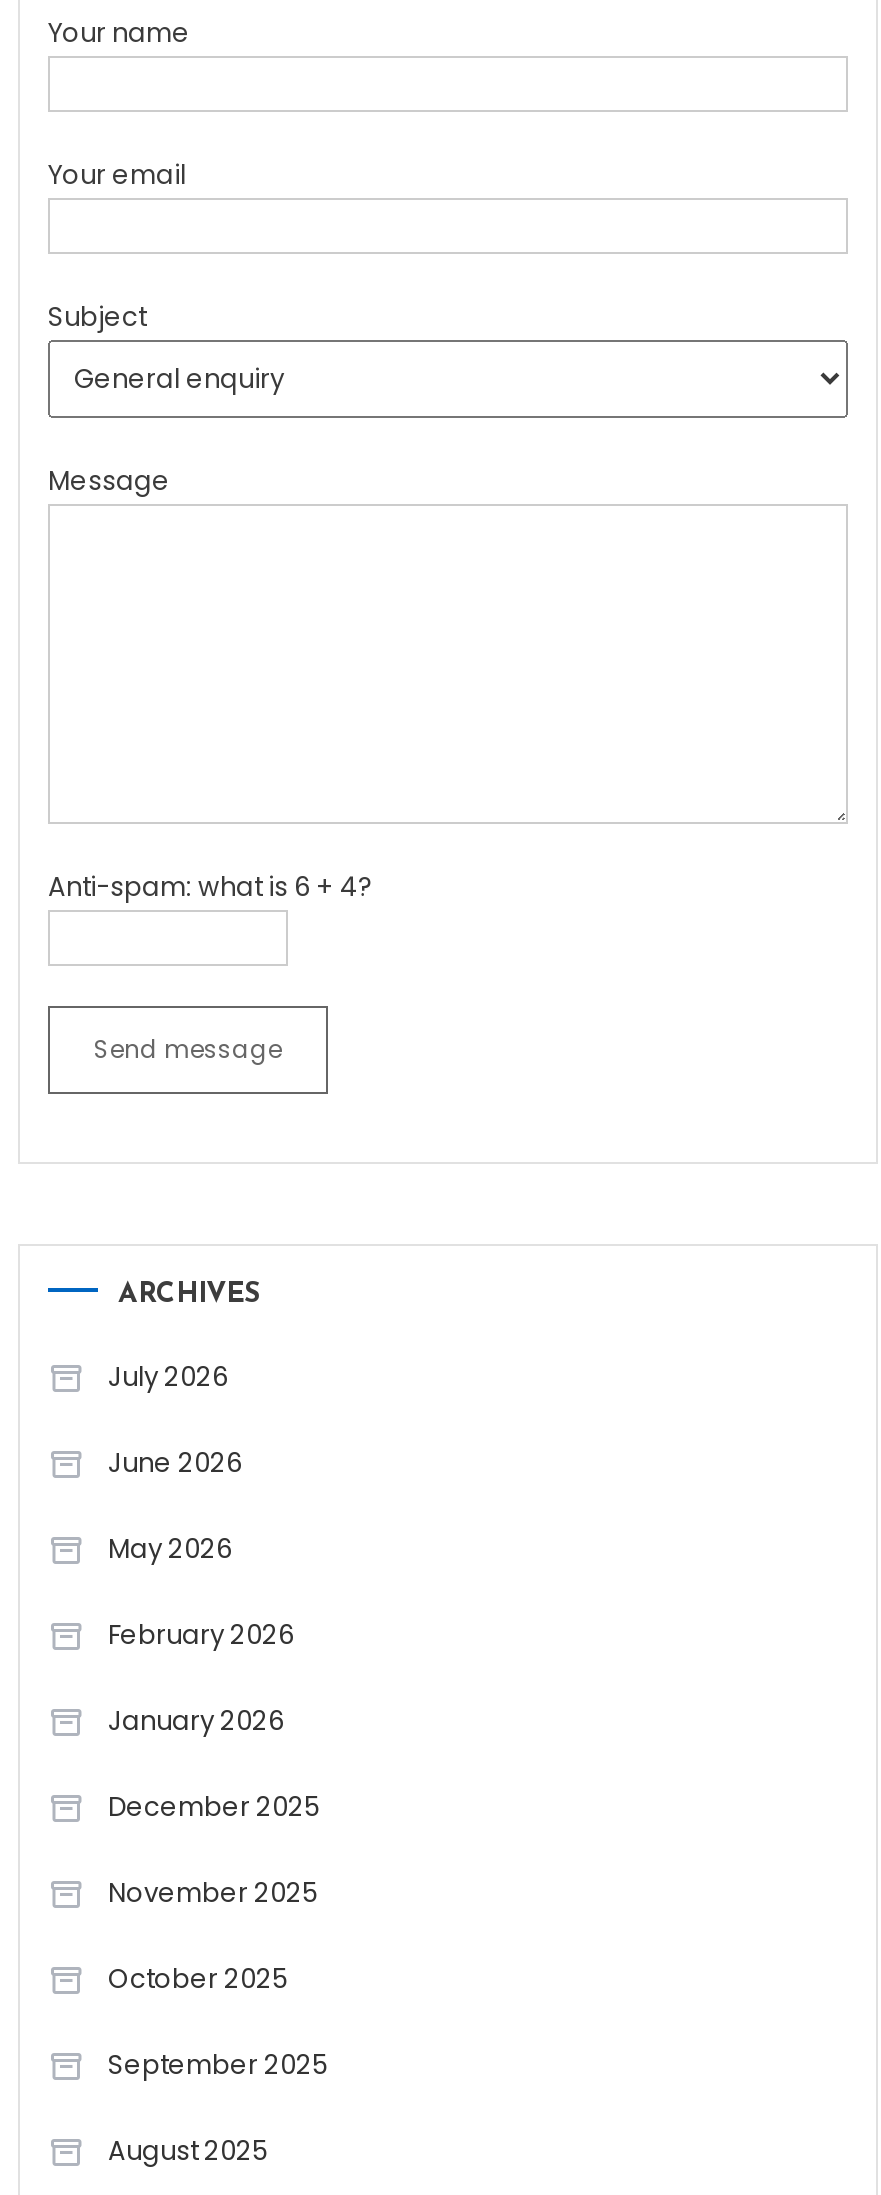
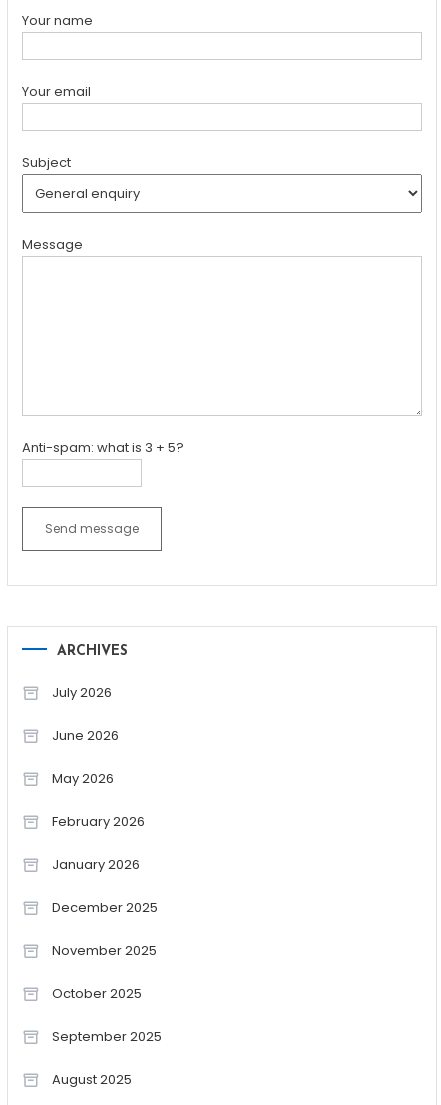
- Anti-spam: what is 6 + 4?
+ Anti-spam: what is 3 + 5?
